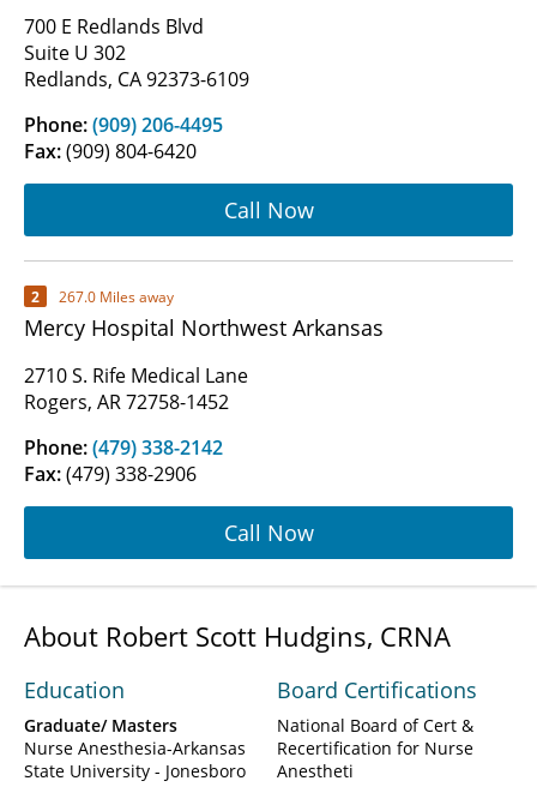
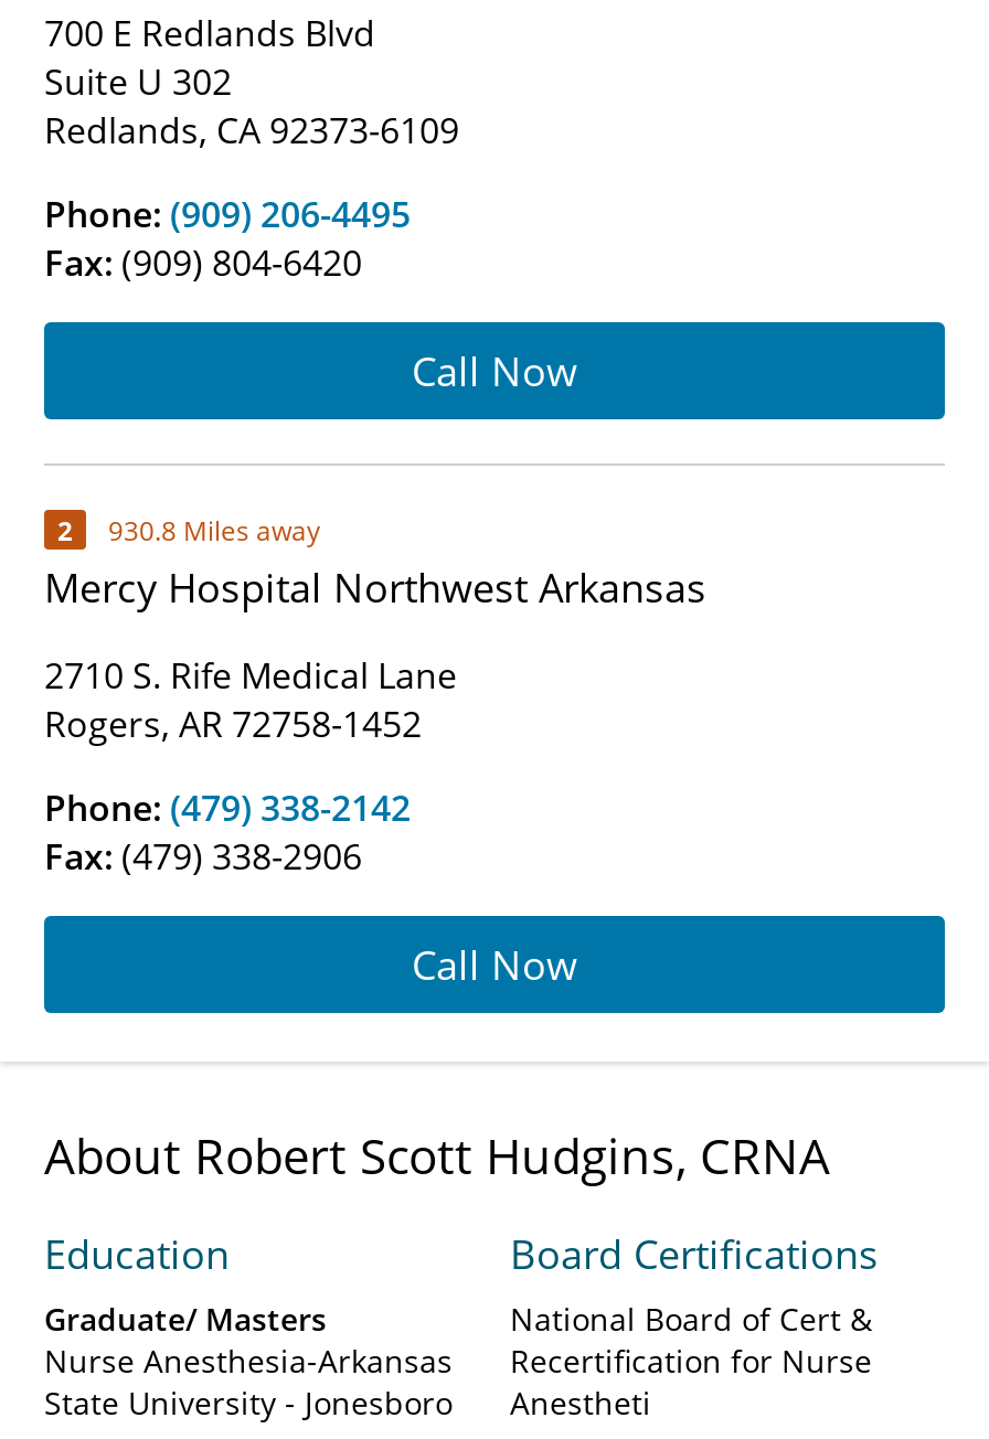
- 2 267.0 Miles away
+ 2 930.8 Miles away
